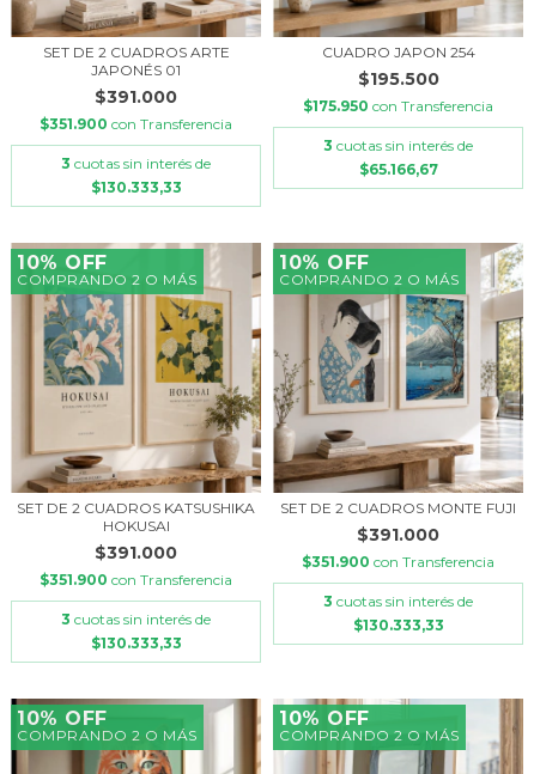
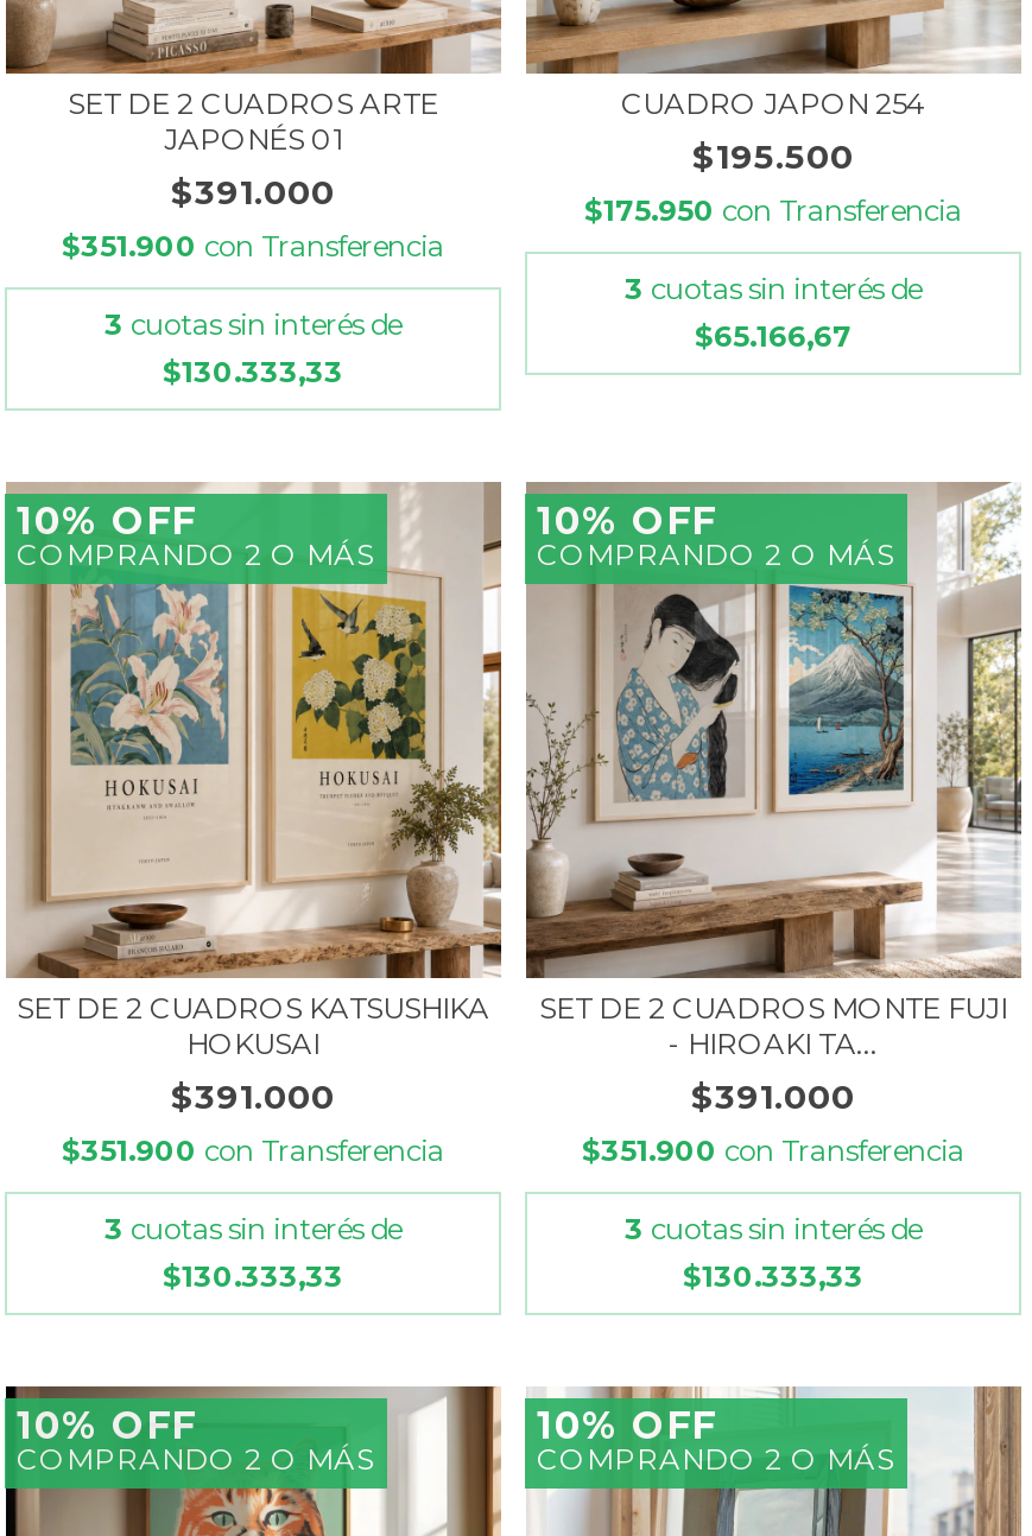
+ - HIROAKI TA...
